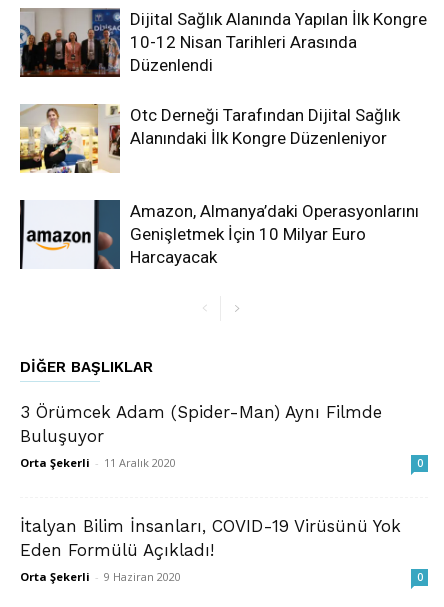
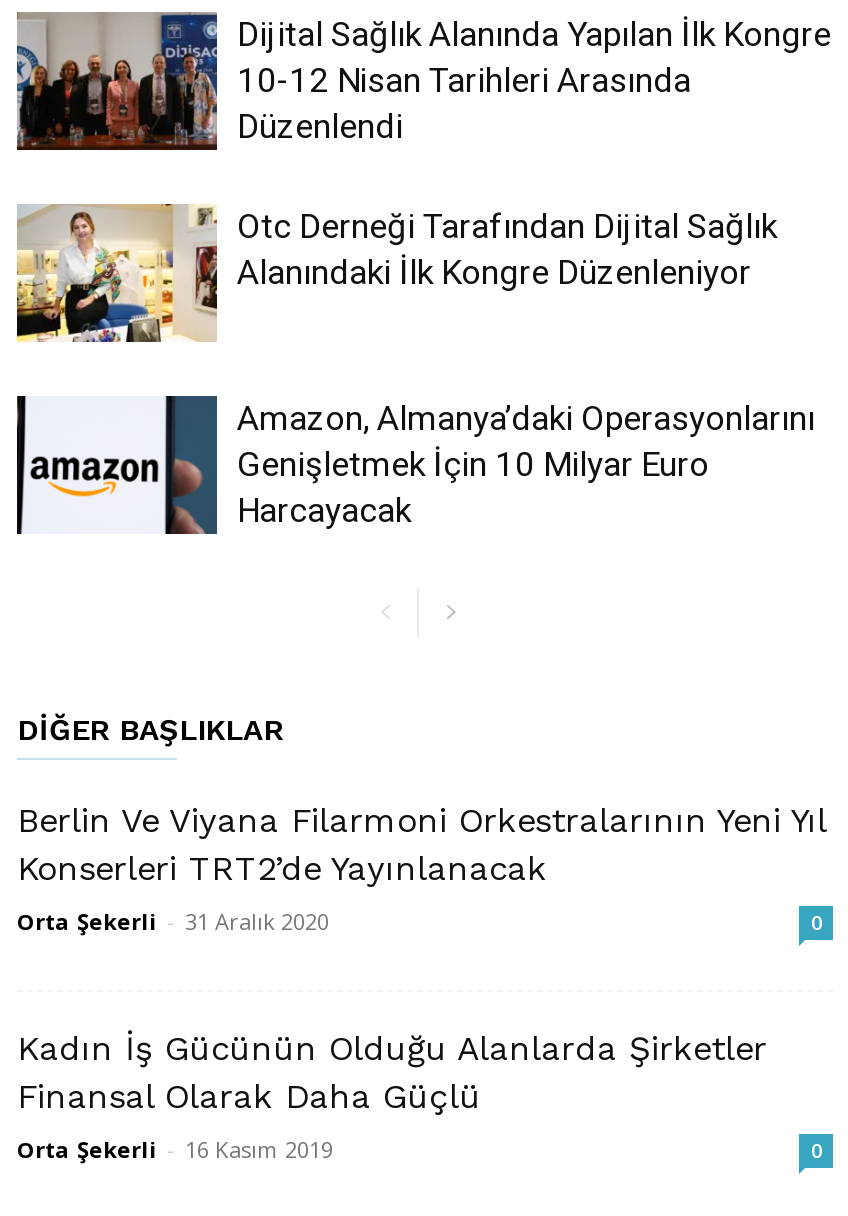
- 3 Örümcek Adam (Spider-Man) Aynı Filmde
- Buluşuyor
- Orta Şekerli - 11 Aralık 2020
+ Berlin Ve Viyana Filarmoni Orkestralarının Yeni Yıl
+ Konserleri TRT2’de Yayınlanacak
+ Orta Şekerli - 31 Aralık 2020

- İtalyan Bilim İnsanları, COVID-19 Virüsünü Yok
- Eden Formülü Açıkladı!
- Orta Şekerli - 9 Haziran 2020
+ Kadın İş Gücünün Olduğu Alanlarda Şirketler
+ Finansal Olarak Daha Güçlü
+ Orta Şekerli - 16 Kasım 2019
